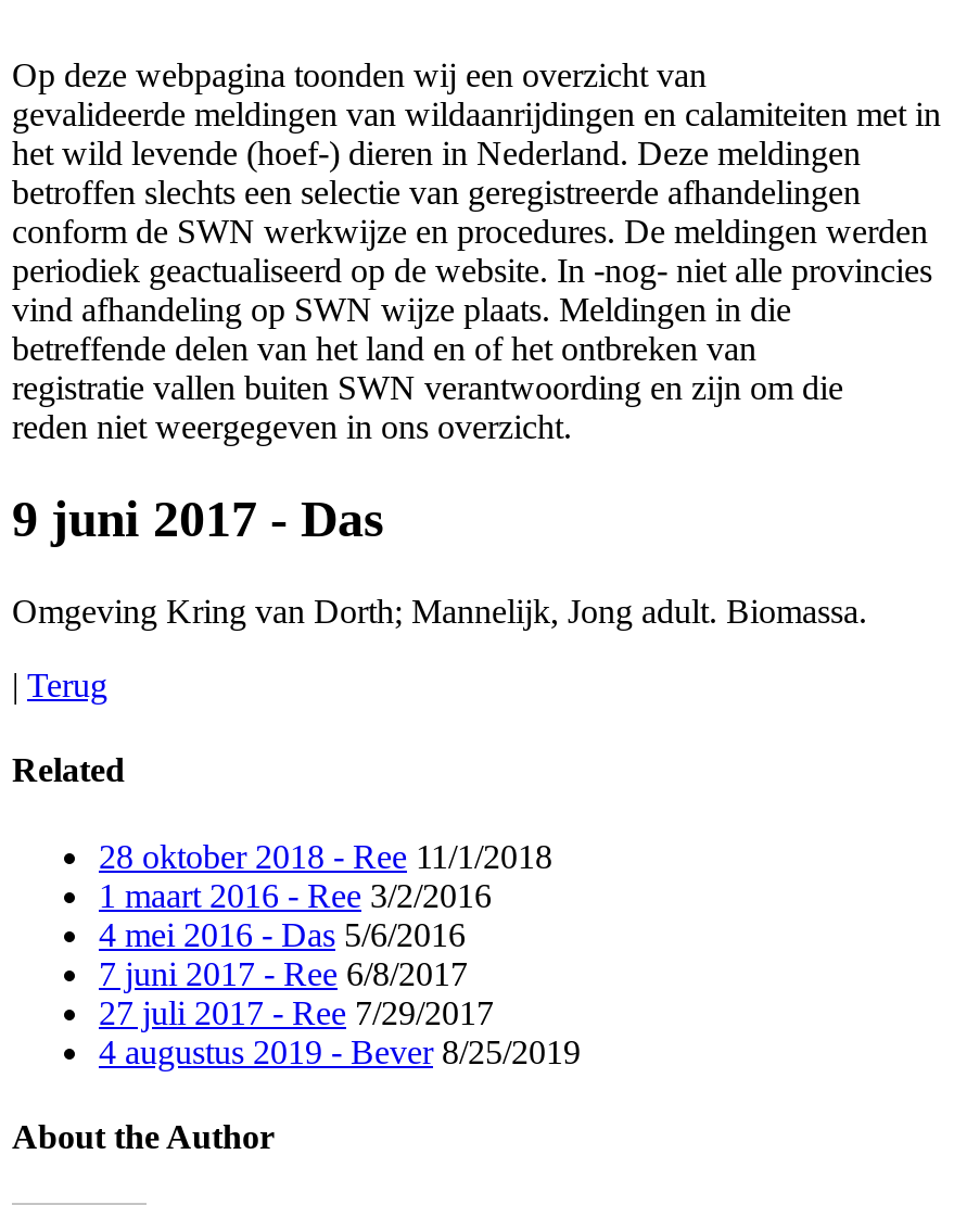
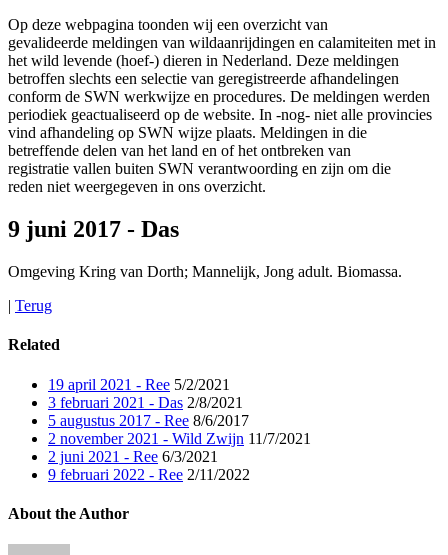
- 28 oktober 2018 - Ree 11/1/2018
- 1 maart 2016 - Ree 3/2/2016
- 4 mei 2016 - Das 5/6/2016
- 7 juni 2017 - Ree 6/8/2017
- 27 juli 2017 - Ree 7/29/2017
- 4 augustus 2019 - Bever 8/25/2019
+ 19 april 2021 - Ree 5/2/2021
+ 3 februari 2021 - Das 2/8/2021
+ 5 augustus 2017 - Ree 8/6/2017
+ 2 november 2021 - Wild Zwijn 11/7/2021
+ 2 juni 2021 - Ree 6/3/2021
+ 9 februari 2022 - Ree 2/11/2022
